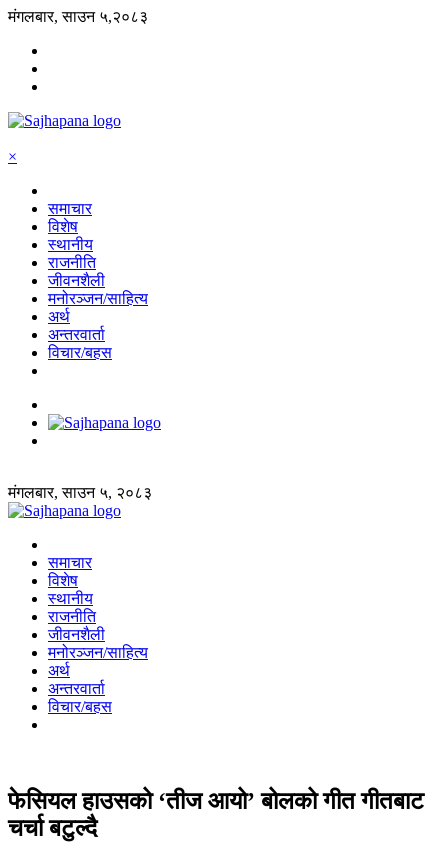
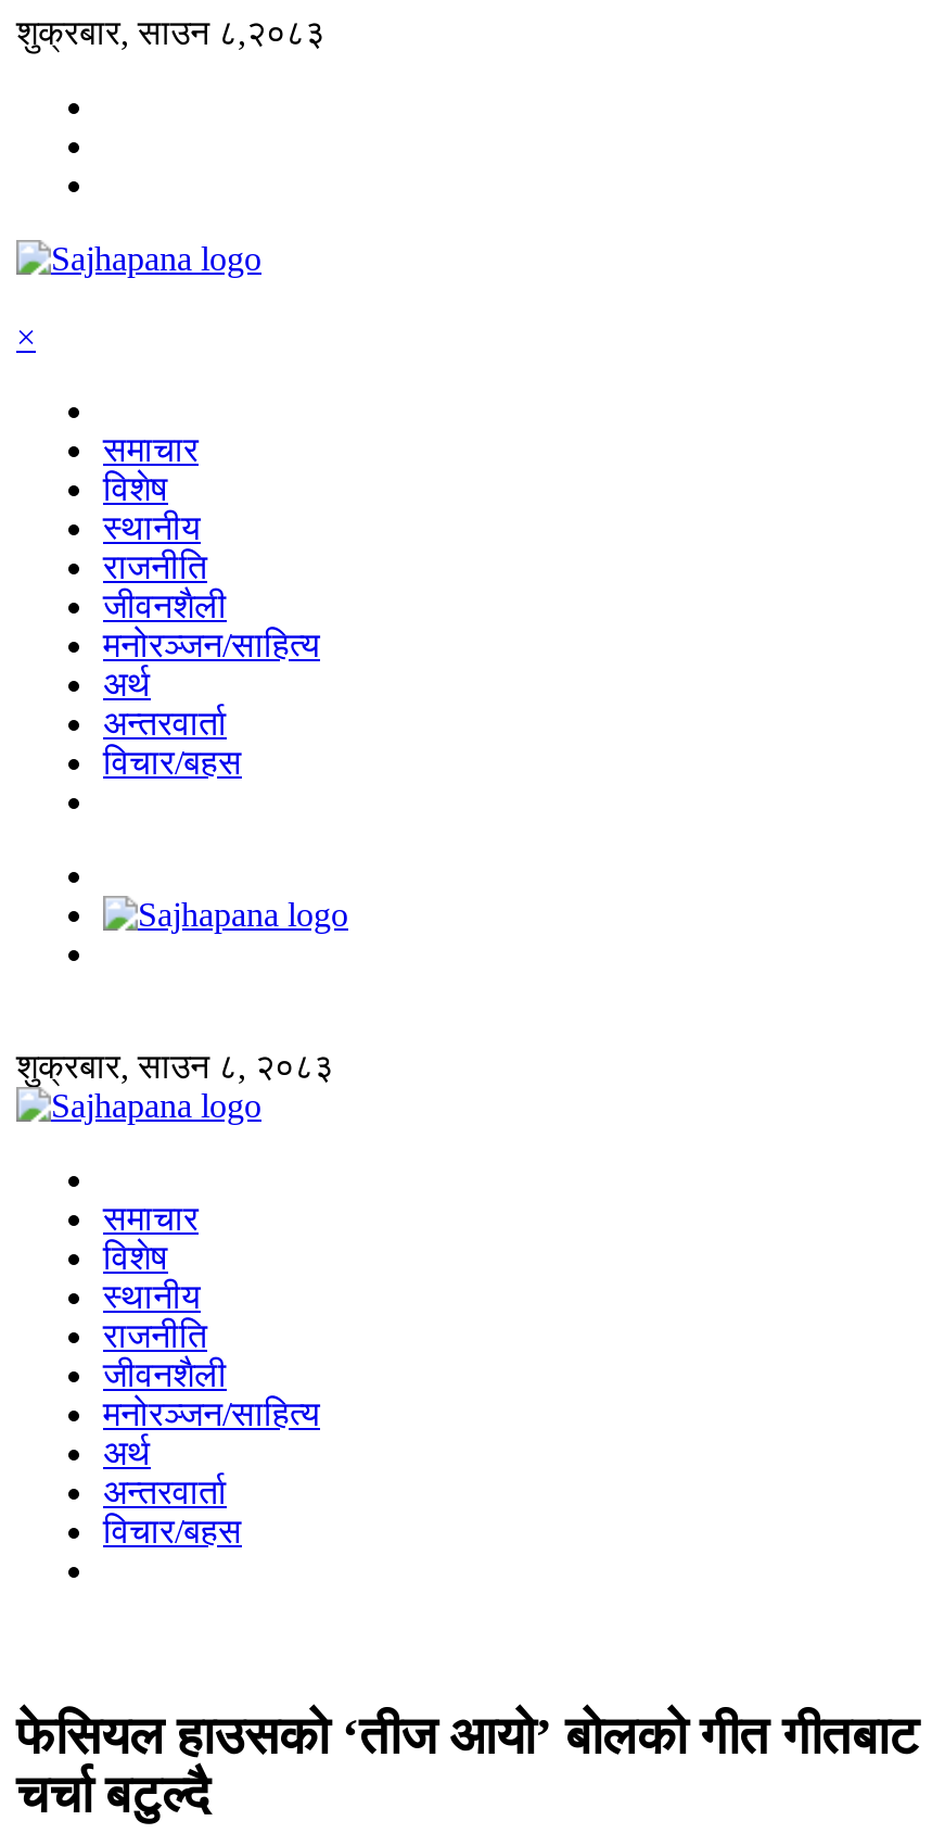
- मंगलबार, साउन ५,२०८३
+ शुक्रबार, साउन ८,२०८३

- मंगलबार, साउन ५, २०८३
+ शुक्रबार, साउन ८, २०८३
